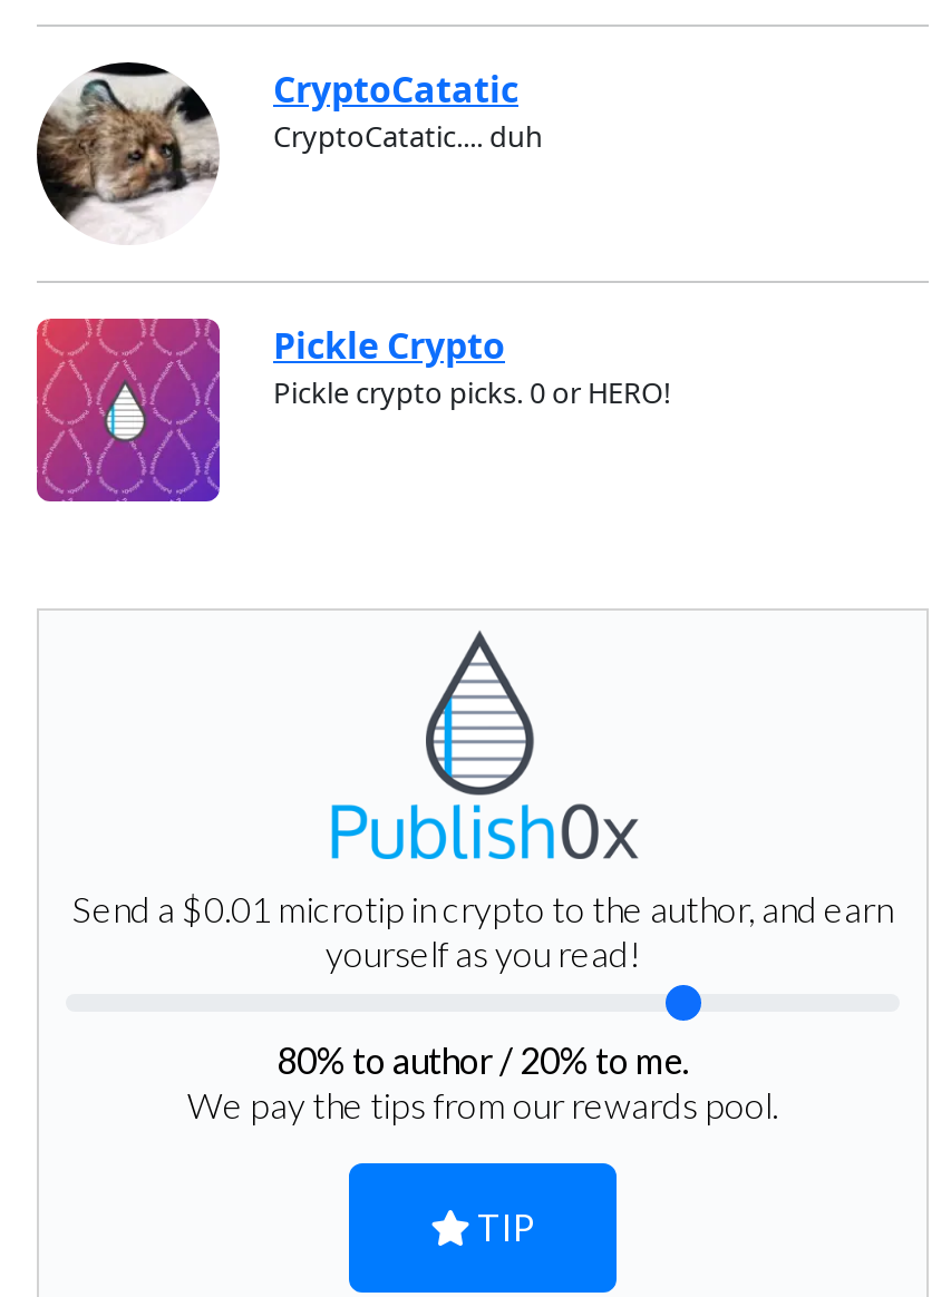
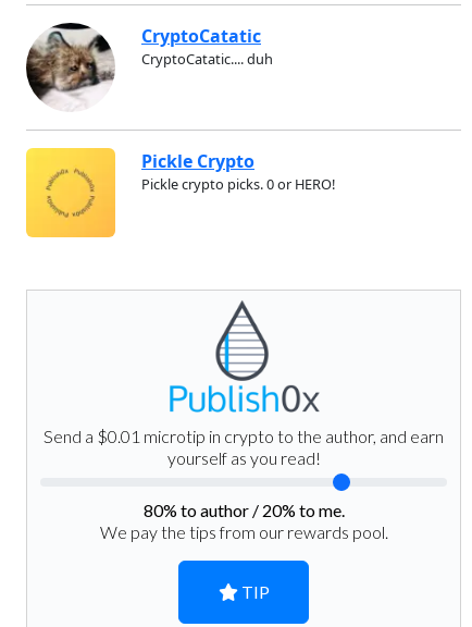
- [image]
+ [image]
